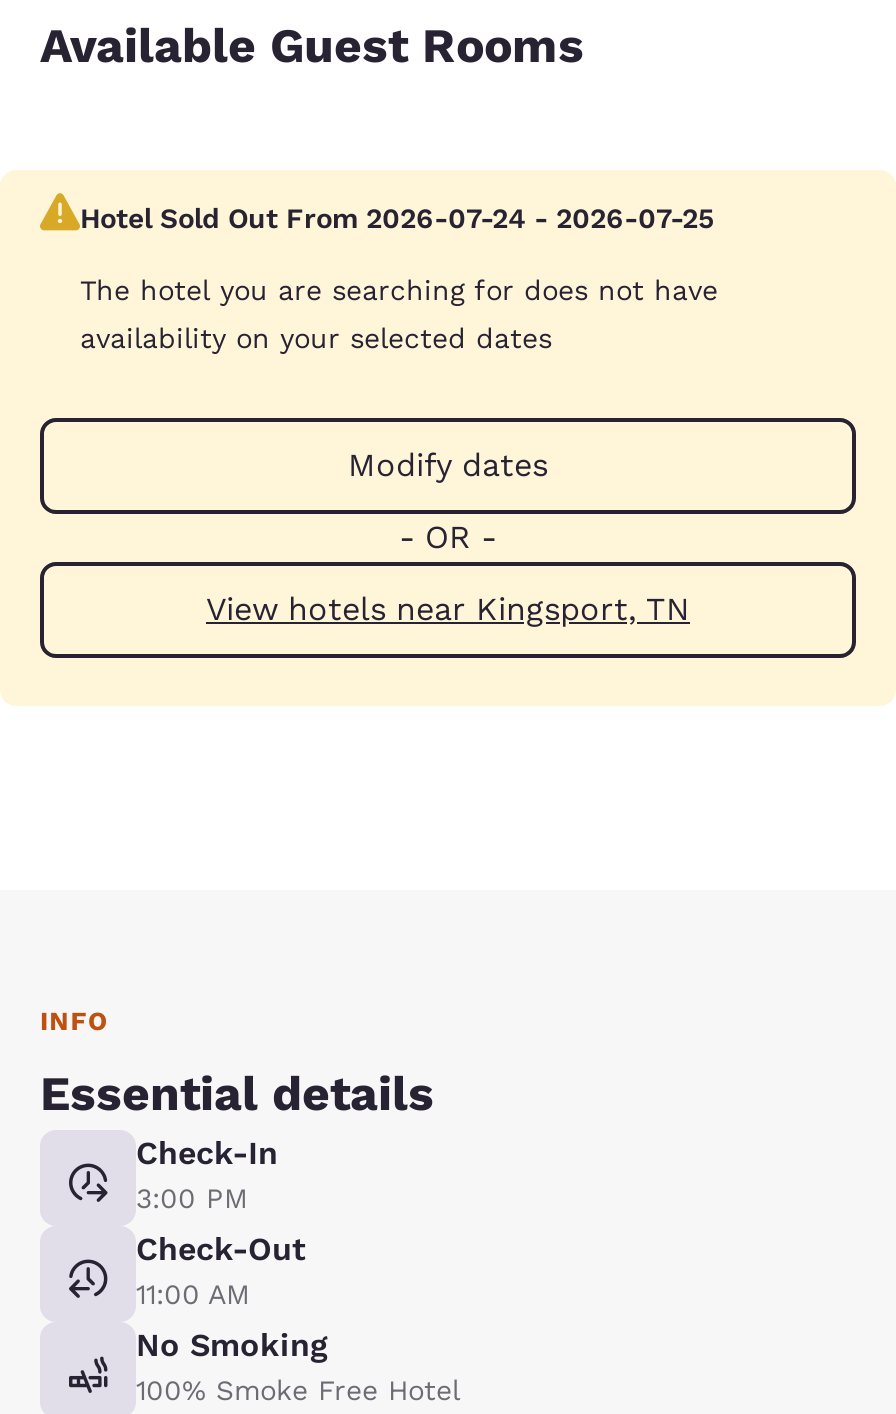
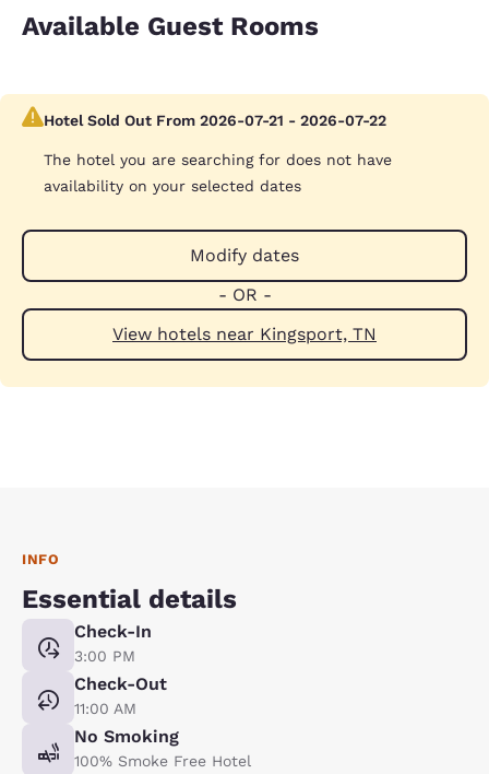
- Hotel Sold Out From 2026-07-24 - 2026-07-25
+ Hotel Sold Out From 2026-07-21 - 2026-07-22
